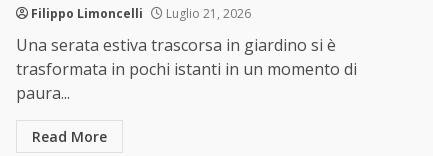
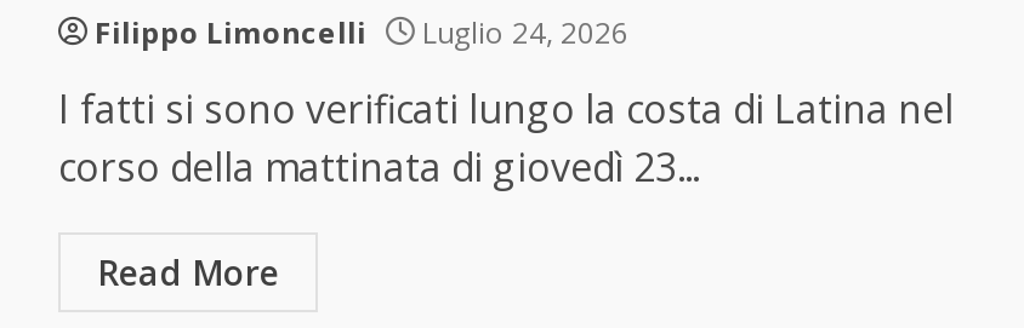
- Filippo Limoncelli Luglio 21, 2026
+ Filippo Limoncelli Luglio 24, 2026

- Una serata estiva trascorsa in giardino si è
- trasformata in pochi istanti in un momento di
- paura...
+ I fatti si sono verificati lungo la costa di Latina nel
+ corso della mattinata di giovedì 23...
